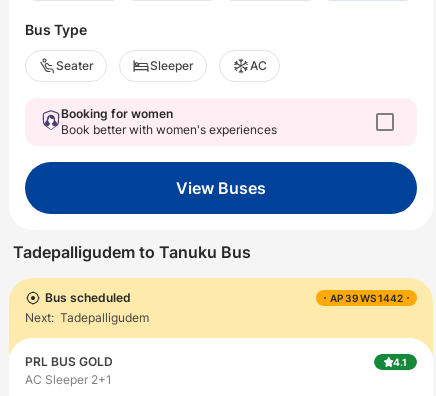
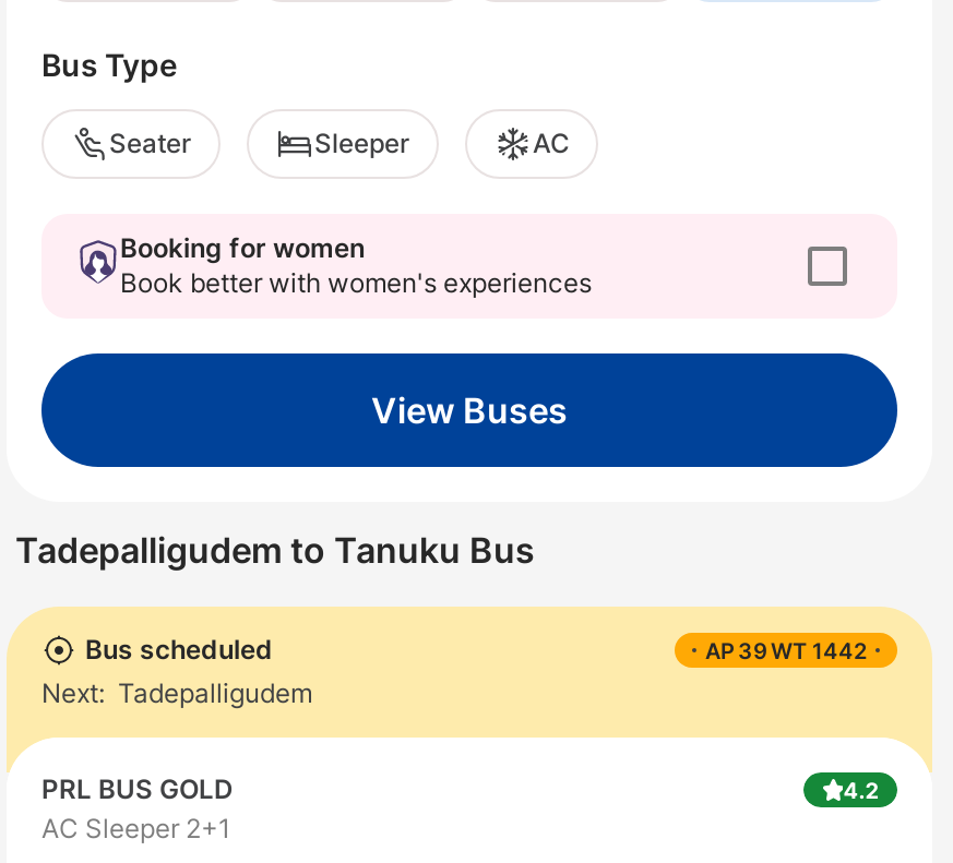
- AP 39 WS 1442
+ AP 39 WT 1442

- 4.1
+ 4.2
